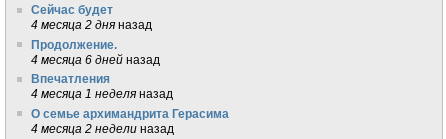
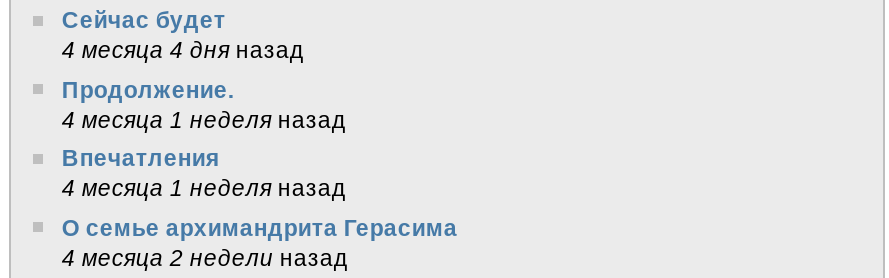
- 4 месяца 2 дня назад
+ 4 месяца 4 дня назад

- 4 месяца 6 дней назад
+ 4 месяца 1 неделя назад
